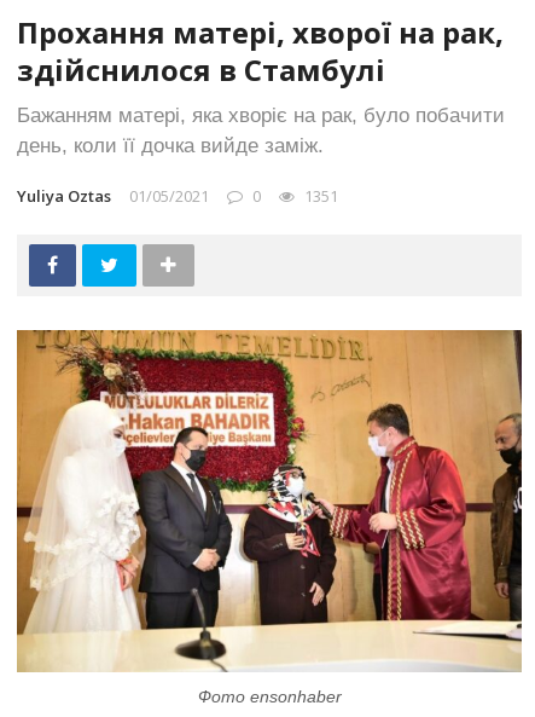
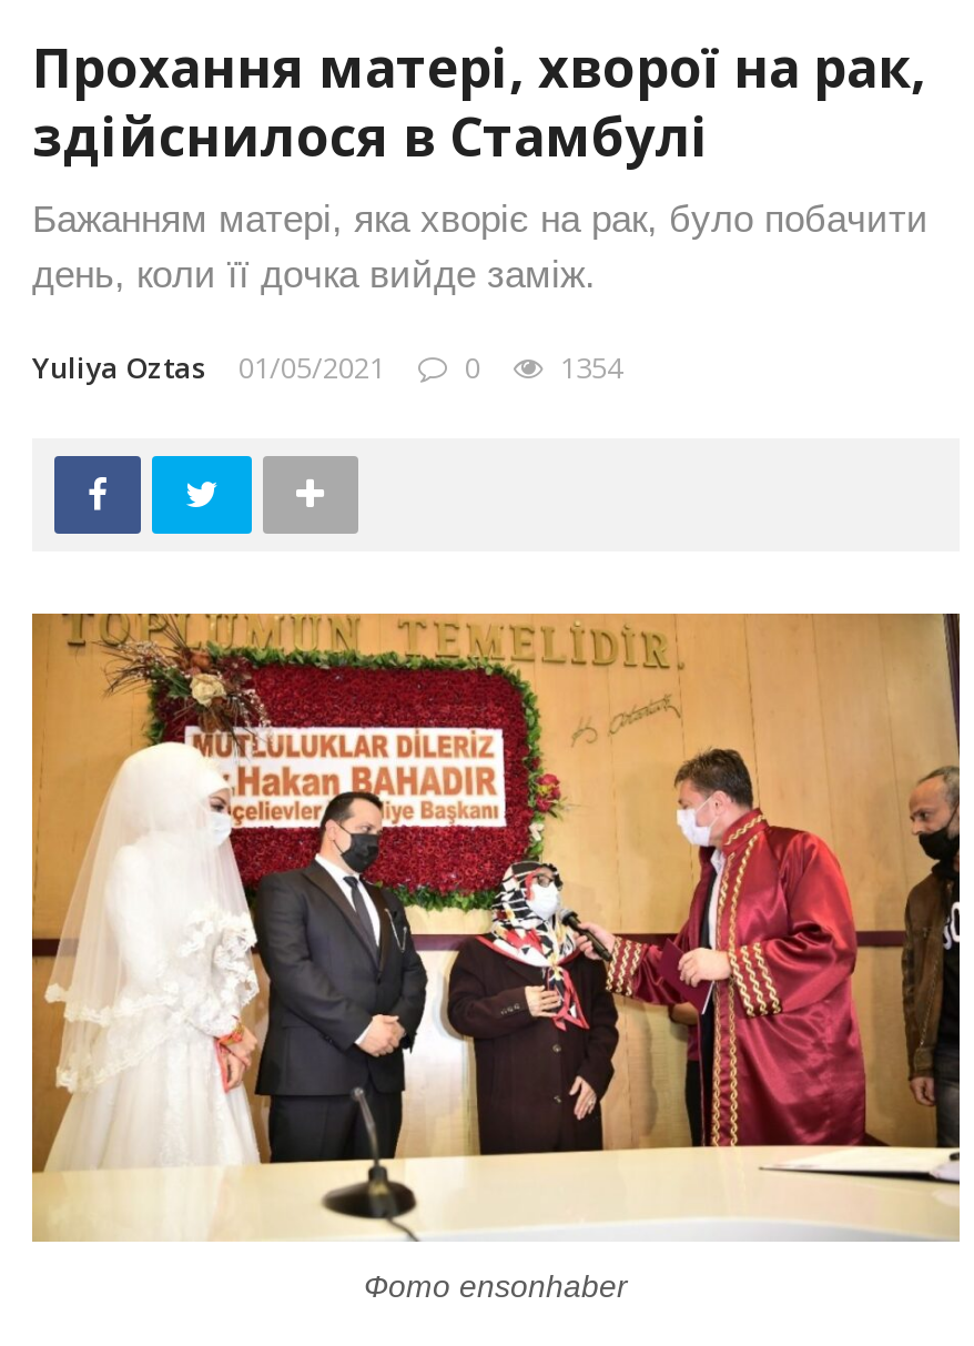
- Yuliya Oztas 01/05/2021 0 1351
+ Yuliya Oztas 01/05/2021 0 1354
